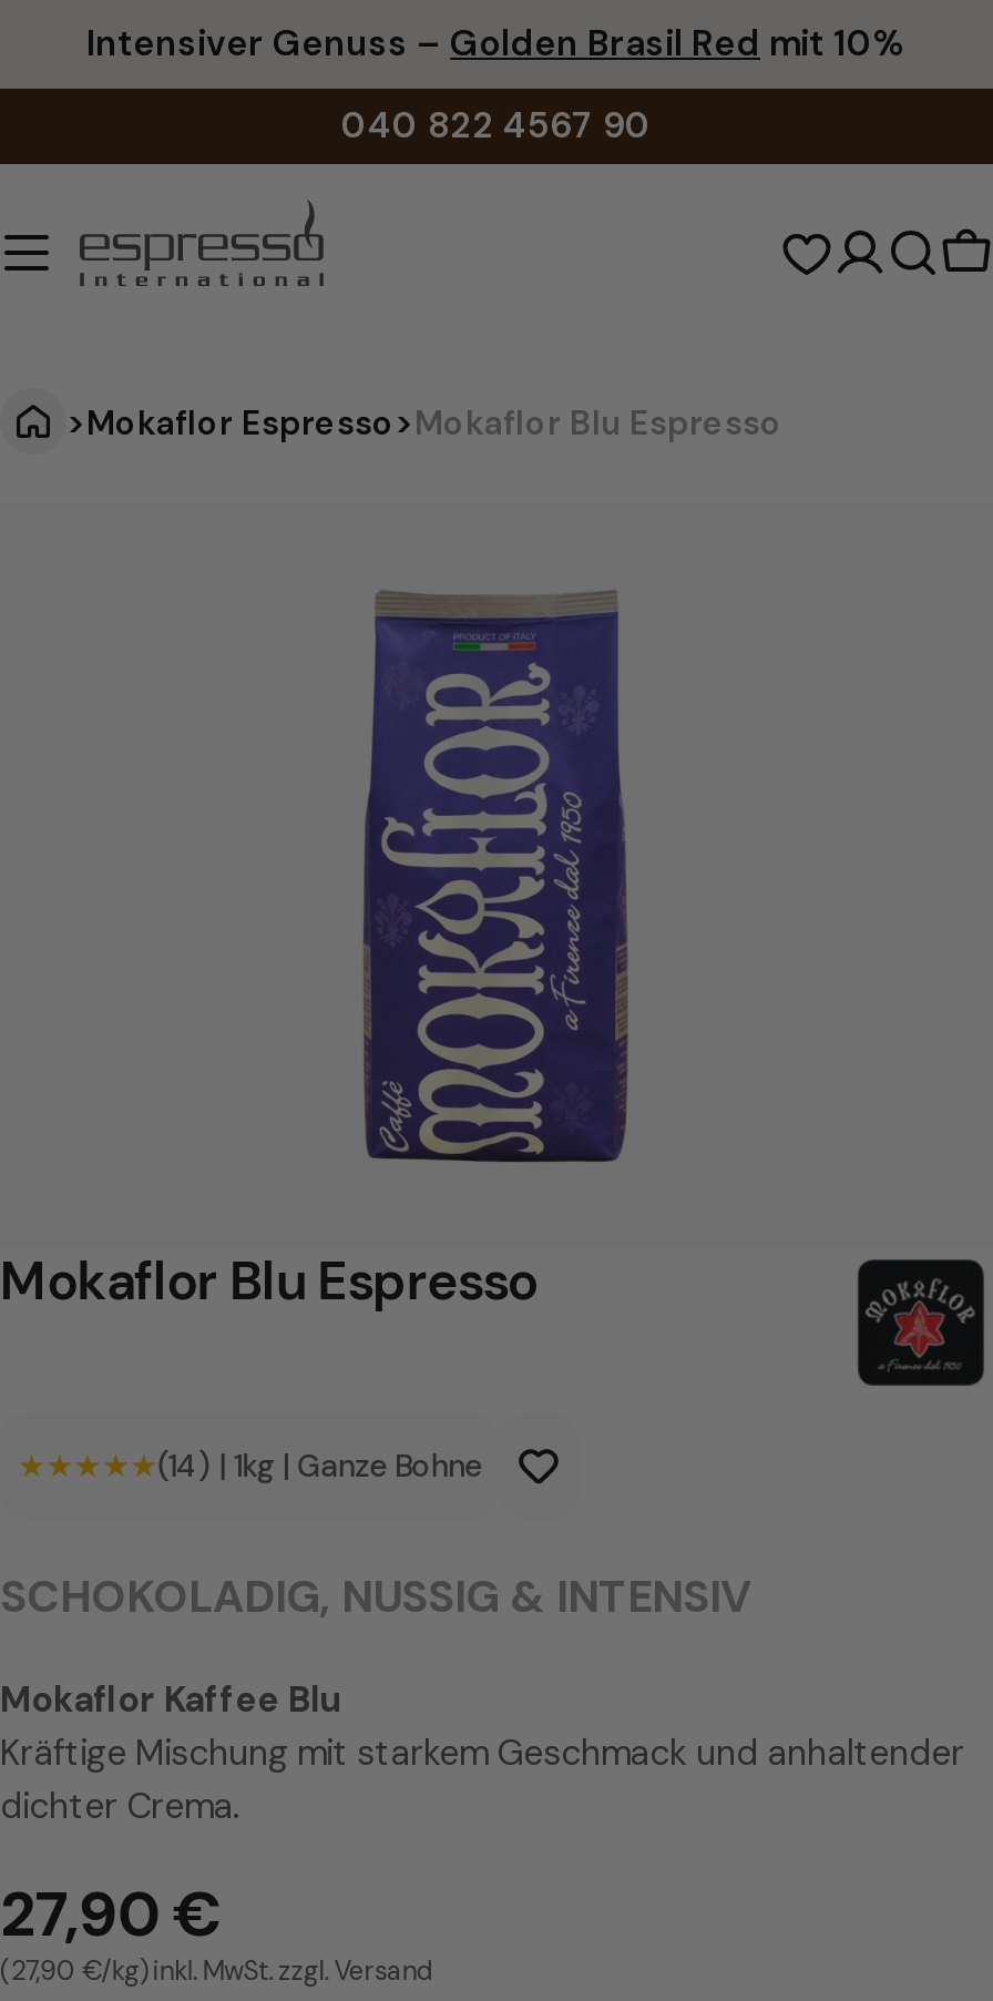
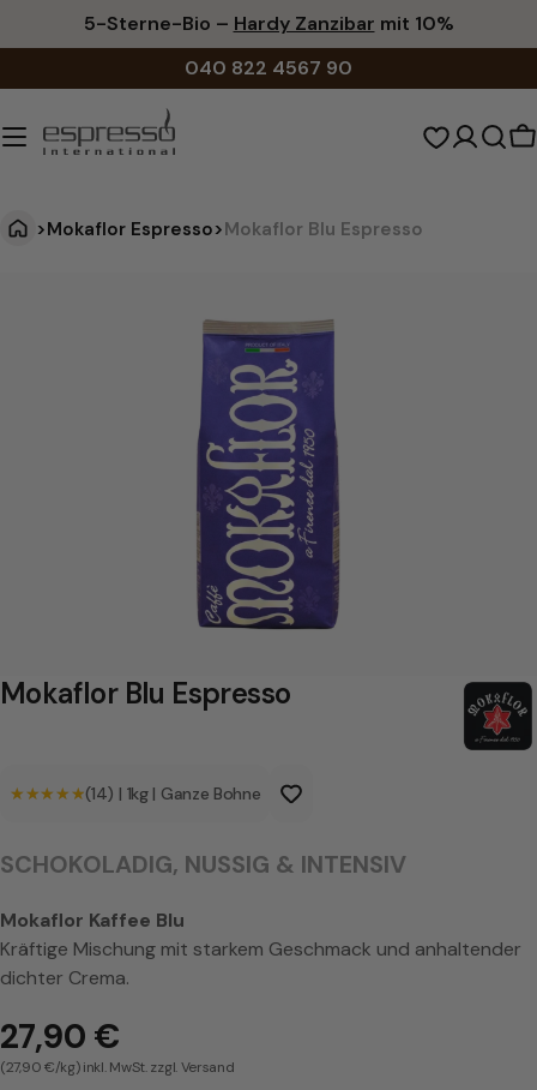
- Intensiver Genuss – Golden Brasil Red mit 10%
+ 5-Sterne-Bio – Hardy Zanzibar mit 10%
